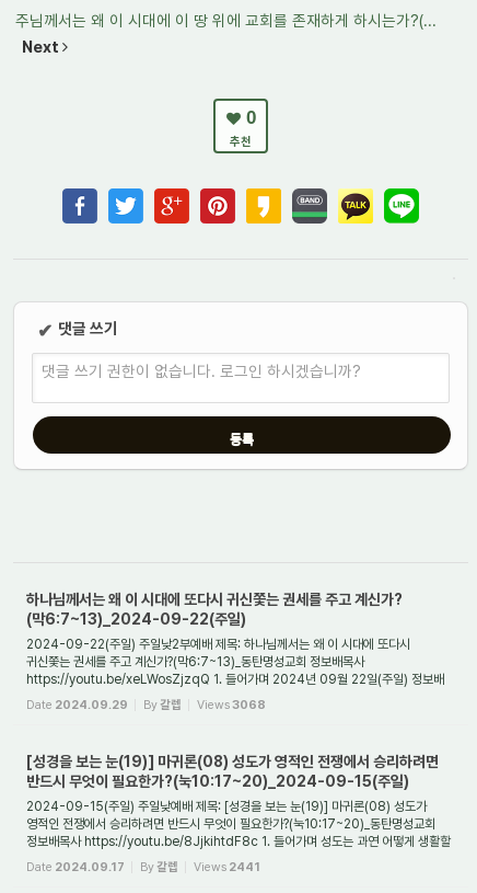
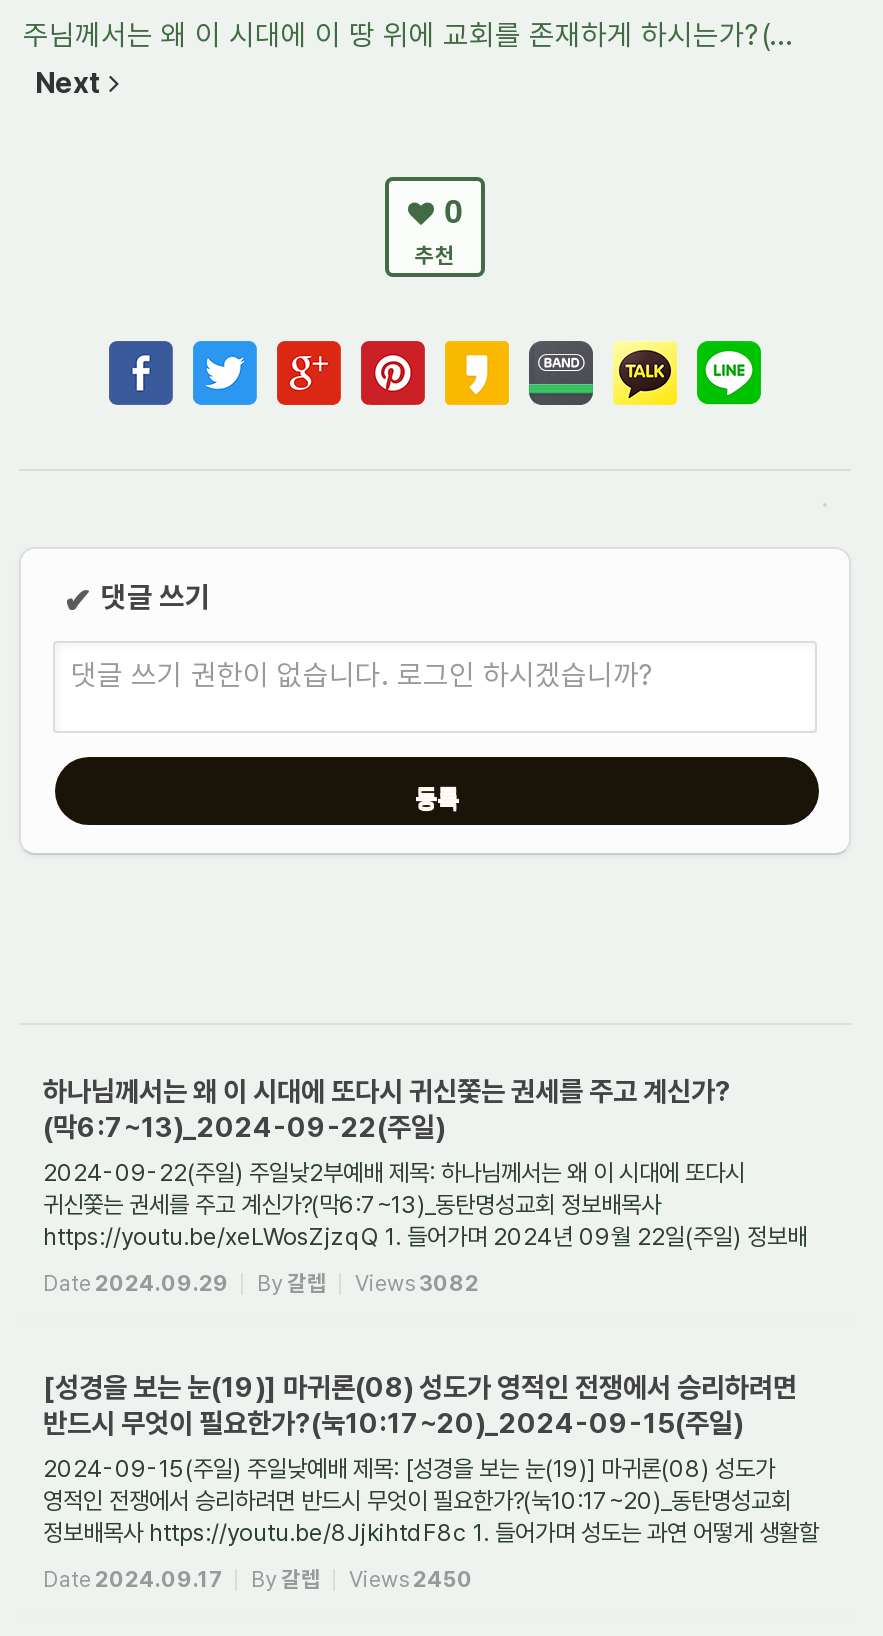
- Views 3068
+ Views 3082

- Views 2441
+ Views 2450
